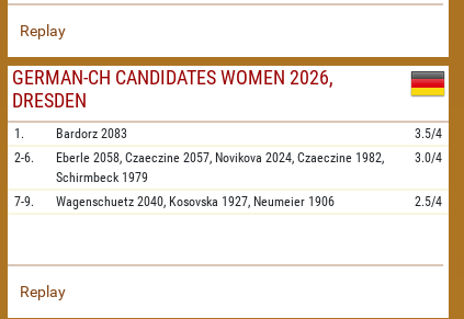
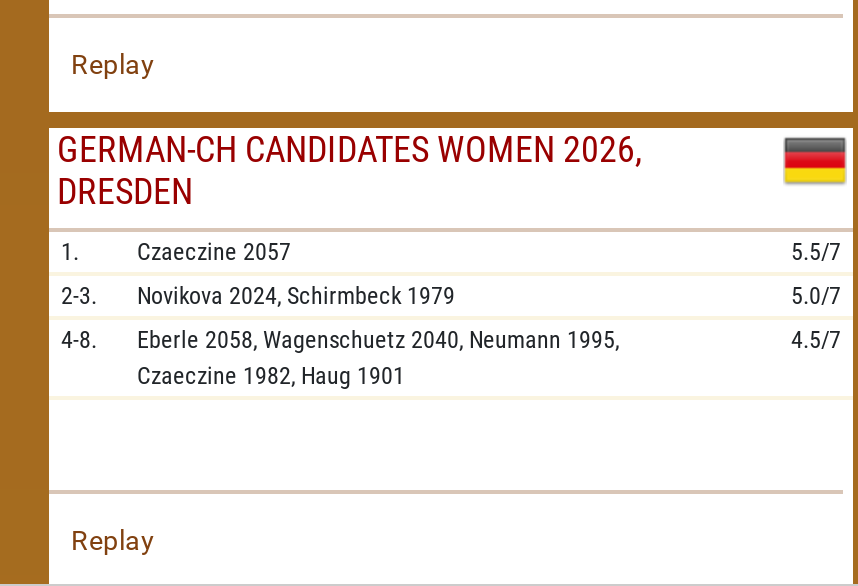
- Bardorz 2083
- 3.5/4
+ Czaeczine 2057
+ 5.5/7

- 2-6.
- Eberle 2058, Czaeczine 2057, Novikova 2024, Czaeczine 1982,
- Schirmbeck 1979
+ 2-3.
+ Novikova 2024, Schirmbeck 1979
+ 5.0/7

- 3.0/4
+ 4-8.
+ Eberle 2058, Wagenschuetz 2040, Neumann 1995,
+ Czaeczine 1982, Haug 1901

- 7-9.
- Wagenschuetz 2040, Kosovska 1927, Neumeier 1906
- 2.5/4
+ 4.5/7
